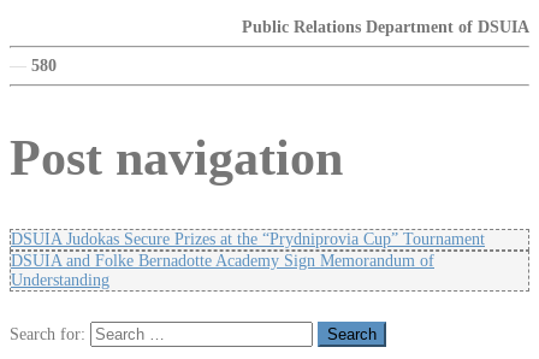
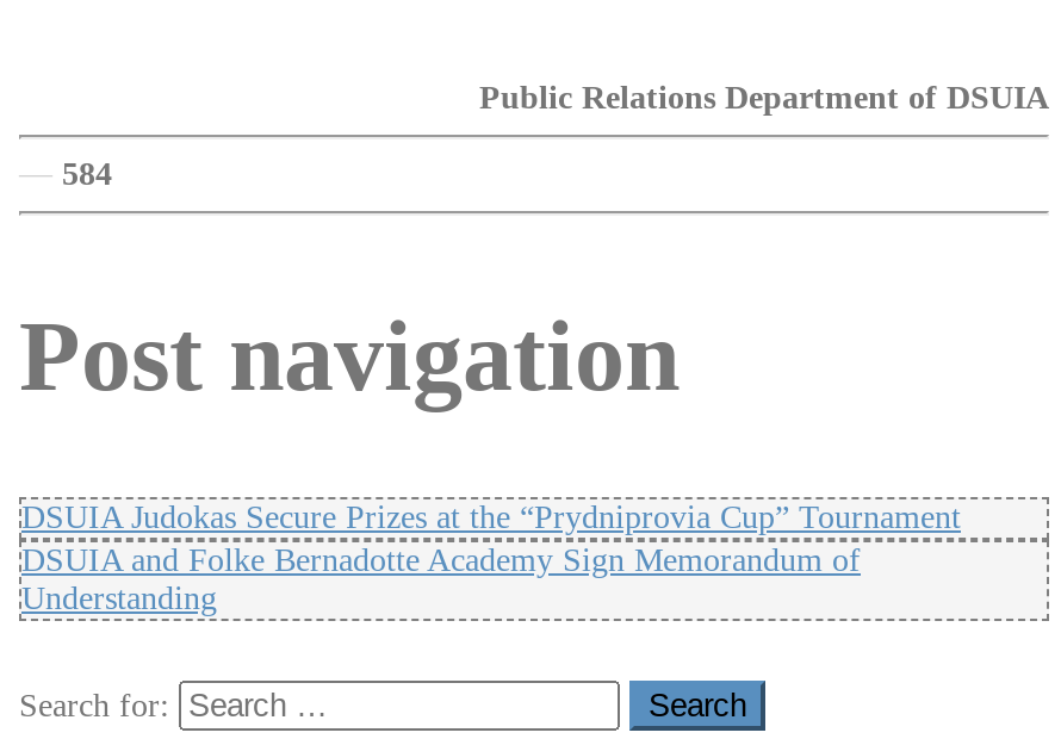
- — 580
+ — 584
